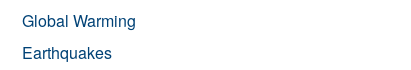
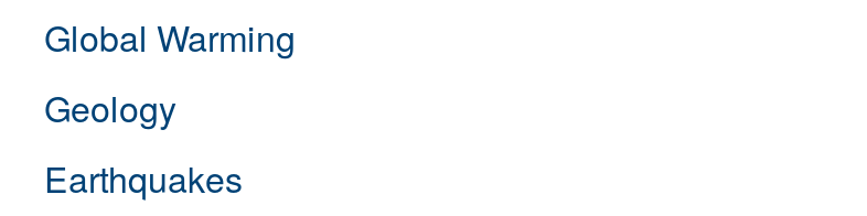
+ Geology
